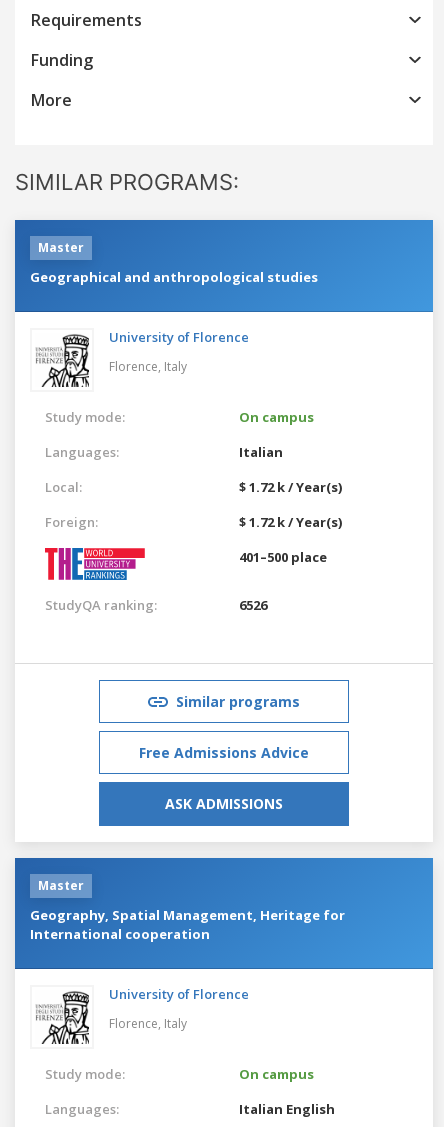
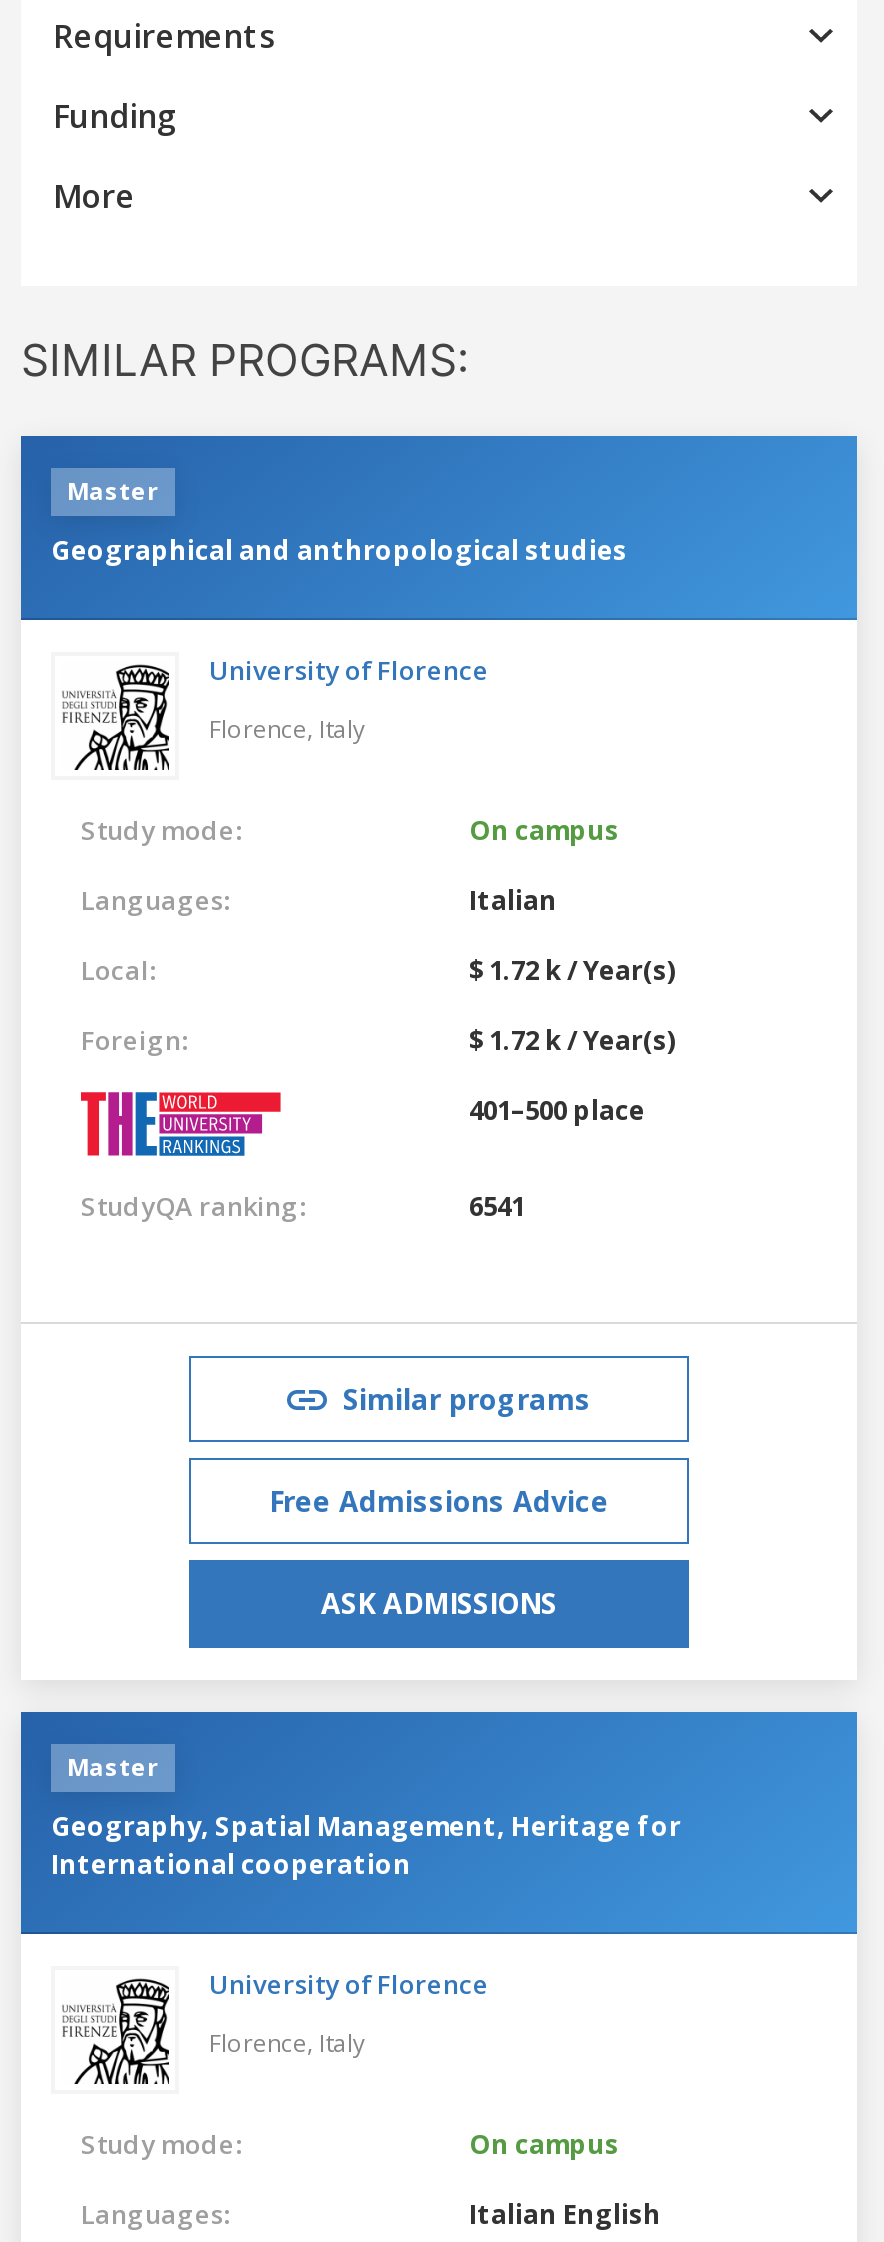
- 6526
+ 6541
